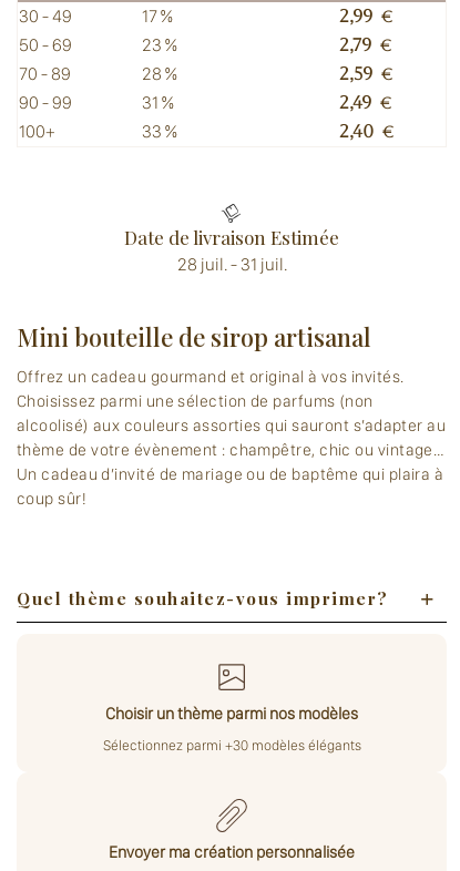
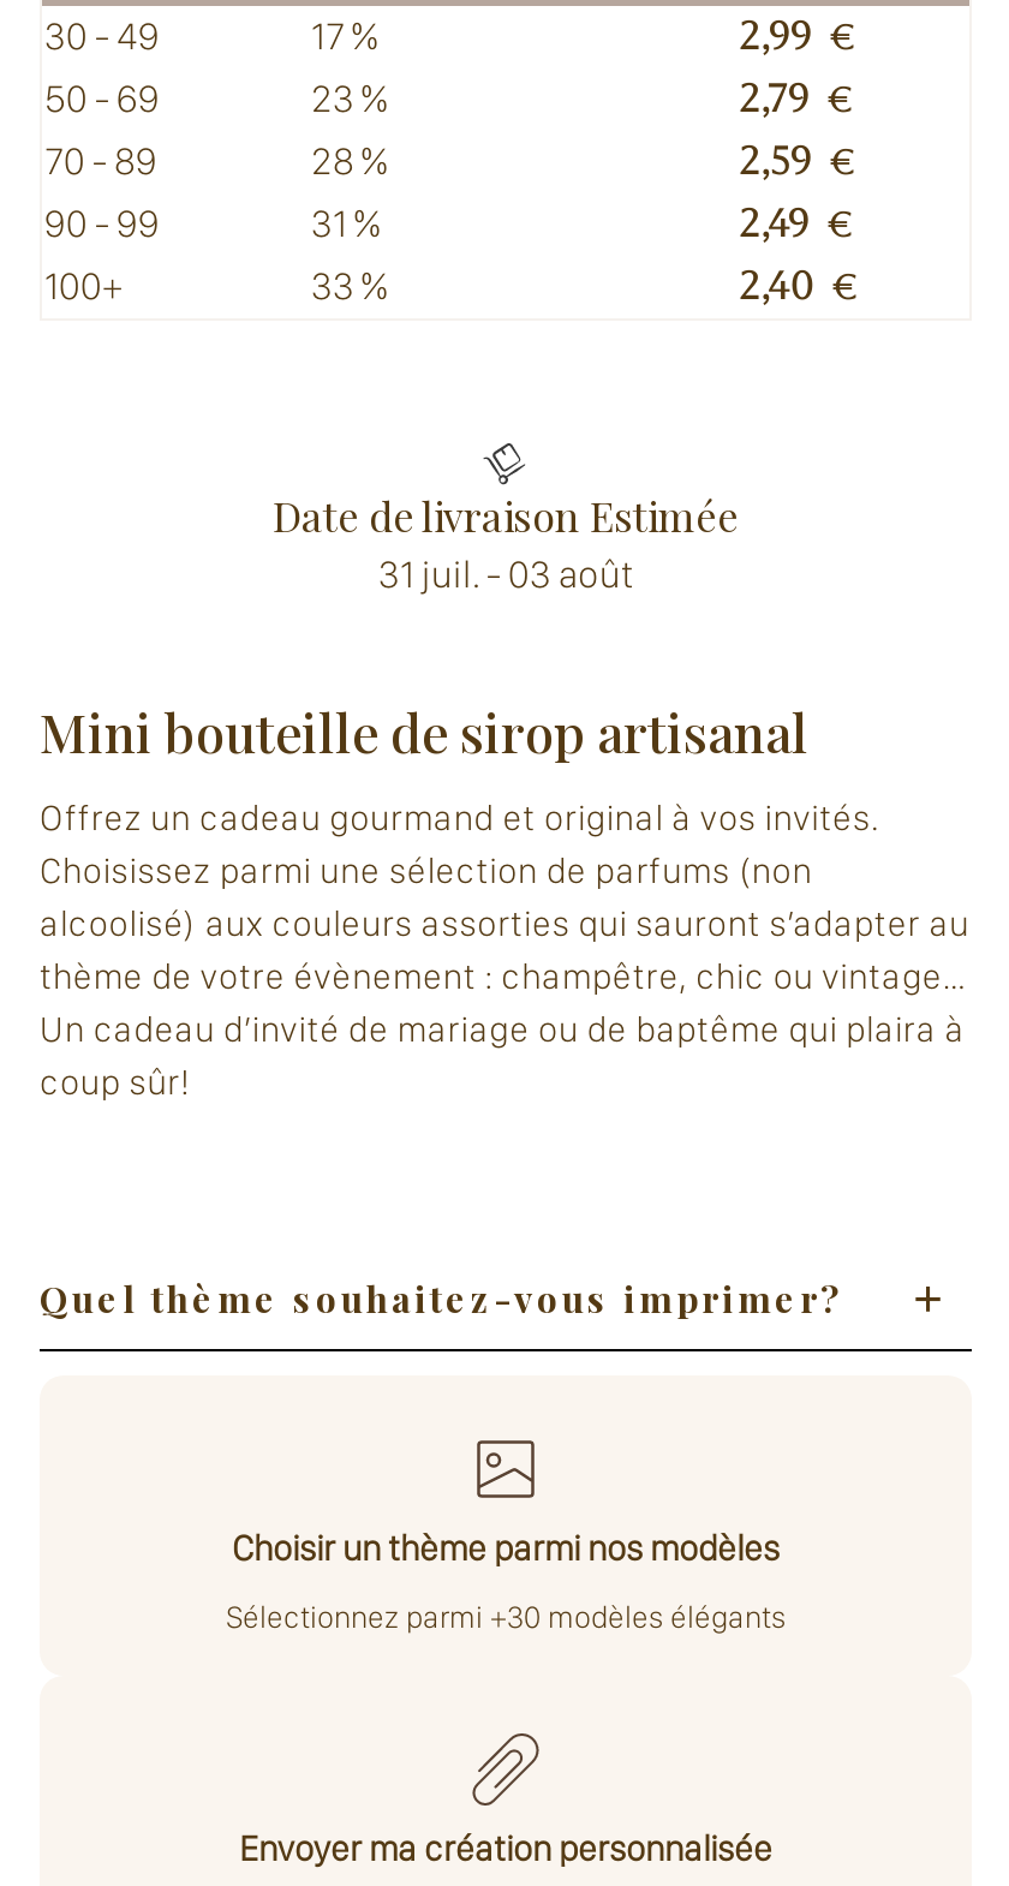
- 28 juil. - 31 juil.
+ 31 juil. - 03 août
